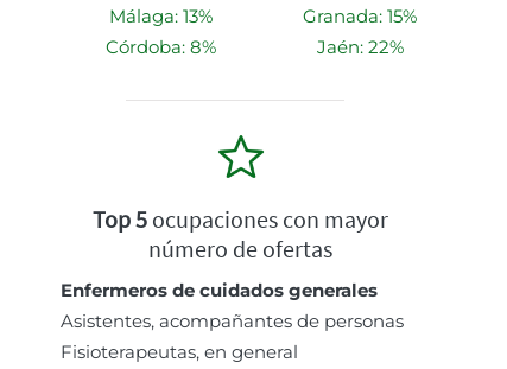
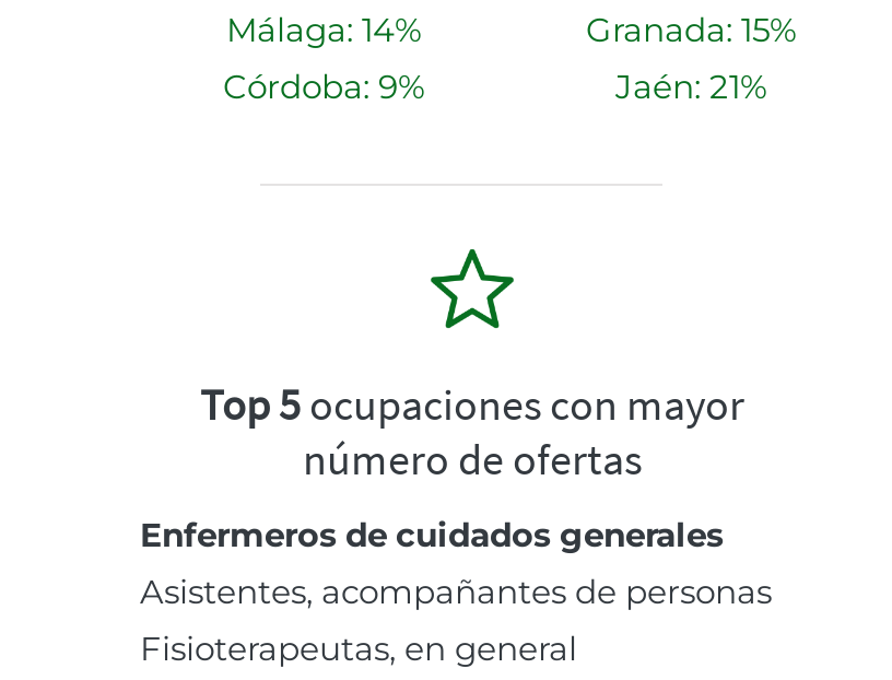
- Málaga: 13%
+ Málaga: 14%

- Córdoba: 8%
+ Córdoba: 9%

- Jaén: 22%
+ Jaén: 21%
